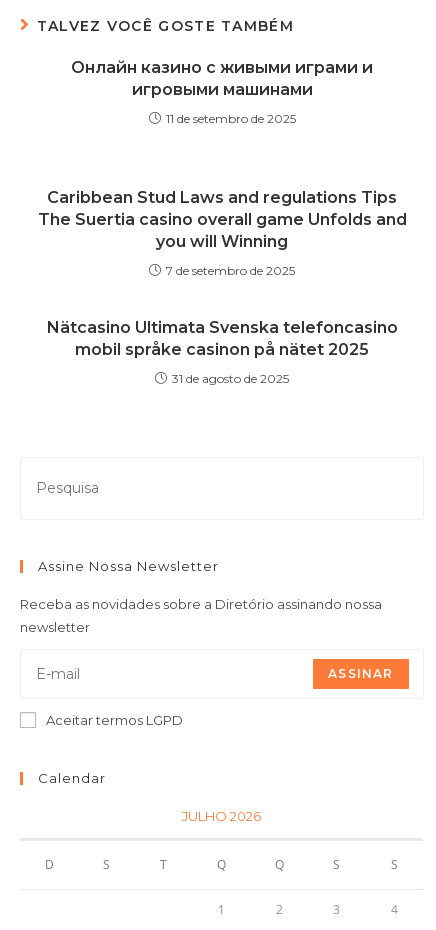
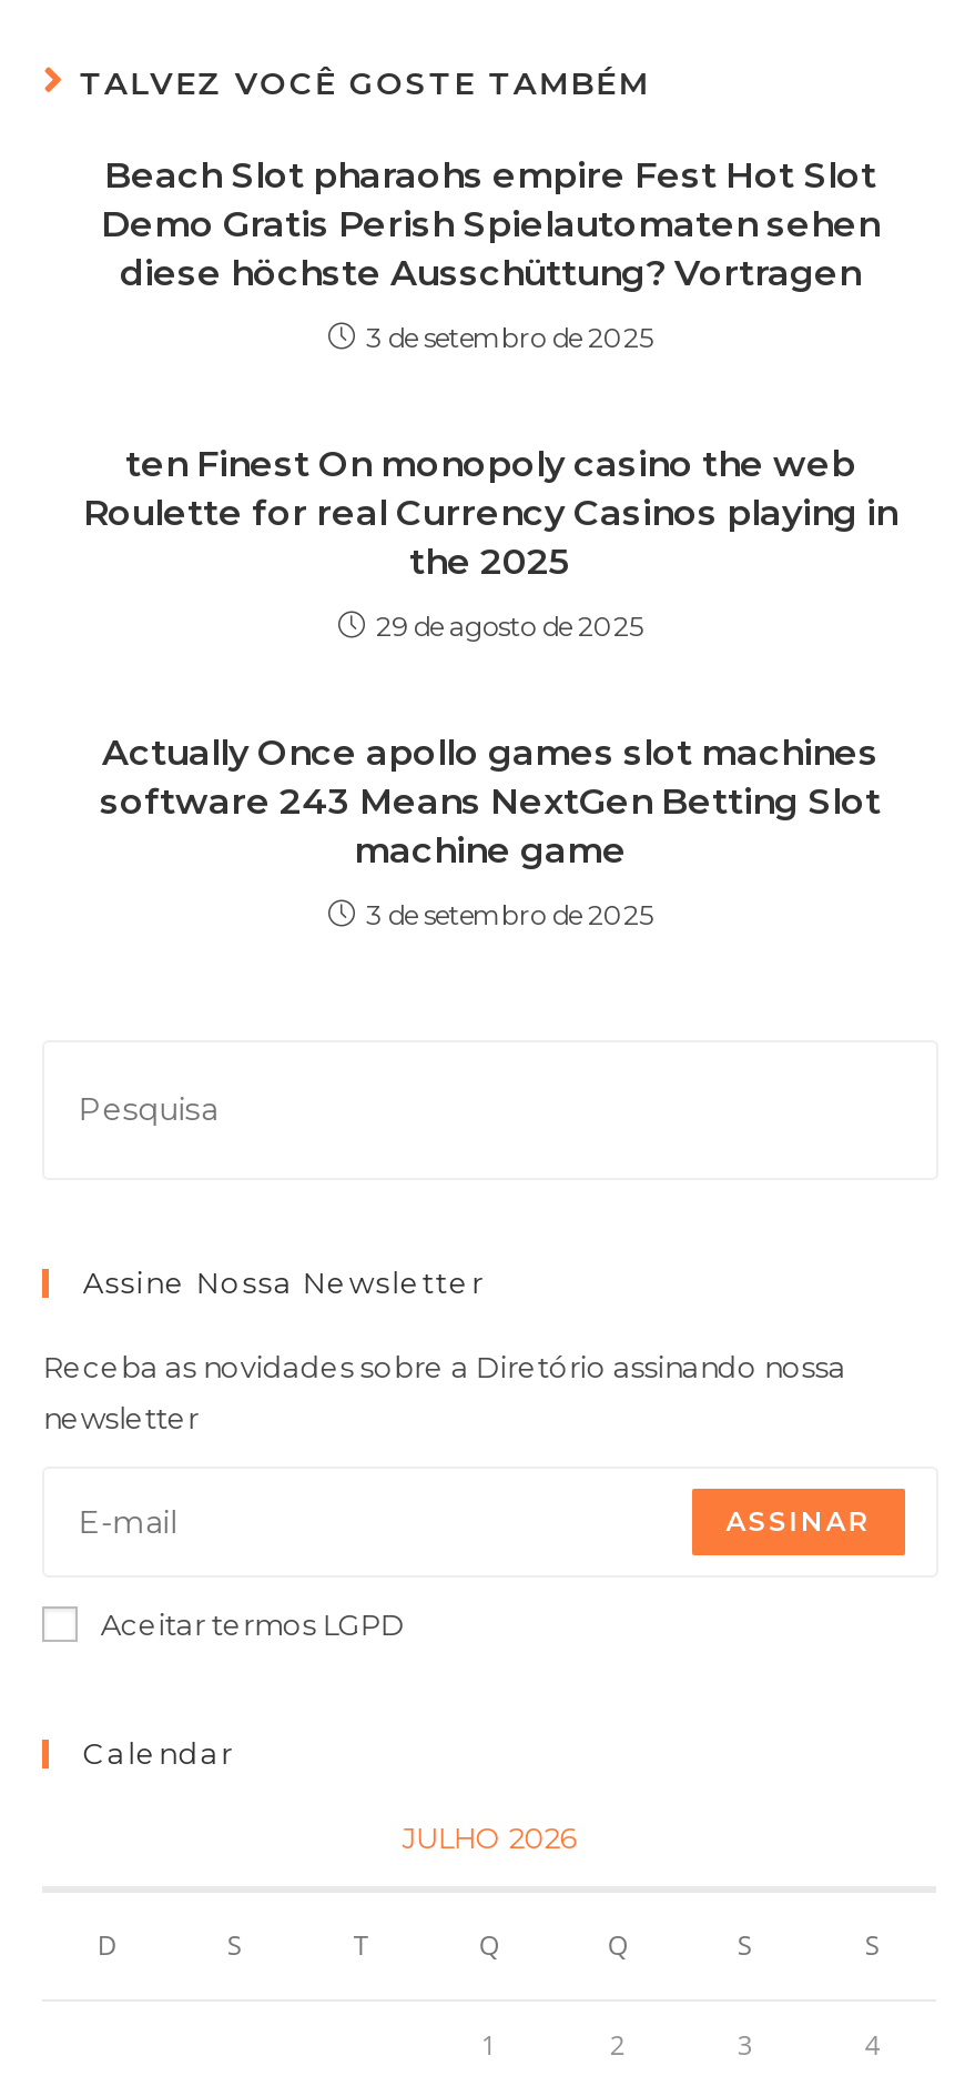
- Онлайн казино с живыми играми и
- игровыми машинами
+ Beach Slot pharaohs empire Fest Hot Slot
+ Demo Gratis Perish Spielautomaten sehen
+ diese höchste Ausschüttung? Vortragen

- 11 de setembro de 2025
+ 3 de setembro de 2025

- Caribbean Stud Laws and regulations Tips
- The Suertia casino overall game Unfolds and
- you will Winning
+ ten Finest On monopoly casino the web
+ Roulette for real Currency Casinos playing in
+ the 2025

- 7 de setembro de 2025
+ 29 de agosto de 2025

- Nätcasino Ultimata Svenska telefoncasino
- mobil språke casinon på nätet 2025
+ Actually Once apollo games slot machines
+ software 243 Means NextGen Betting Slot
+ machine game

- 31 de agosto de 2025
+ 3 de setembro de 2025
